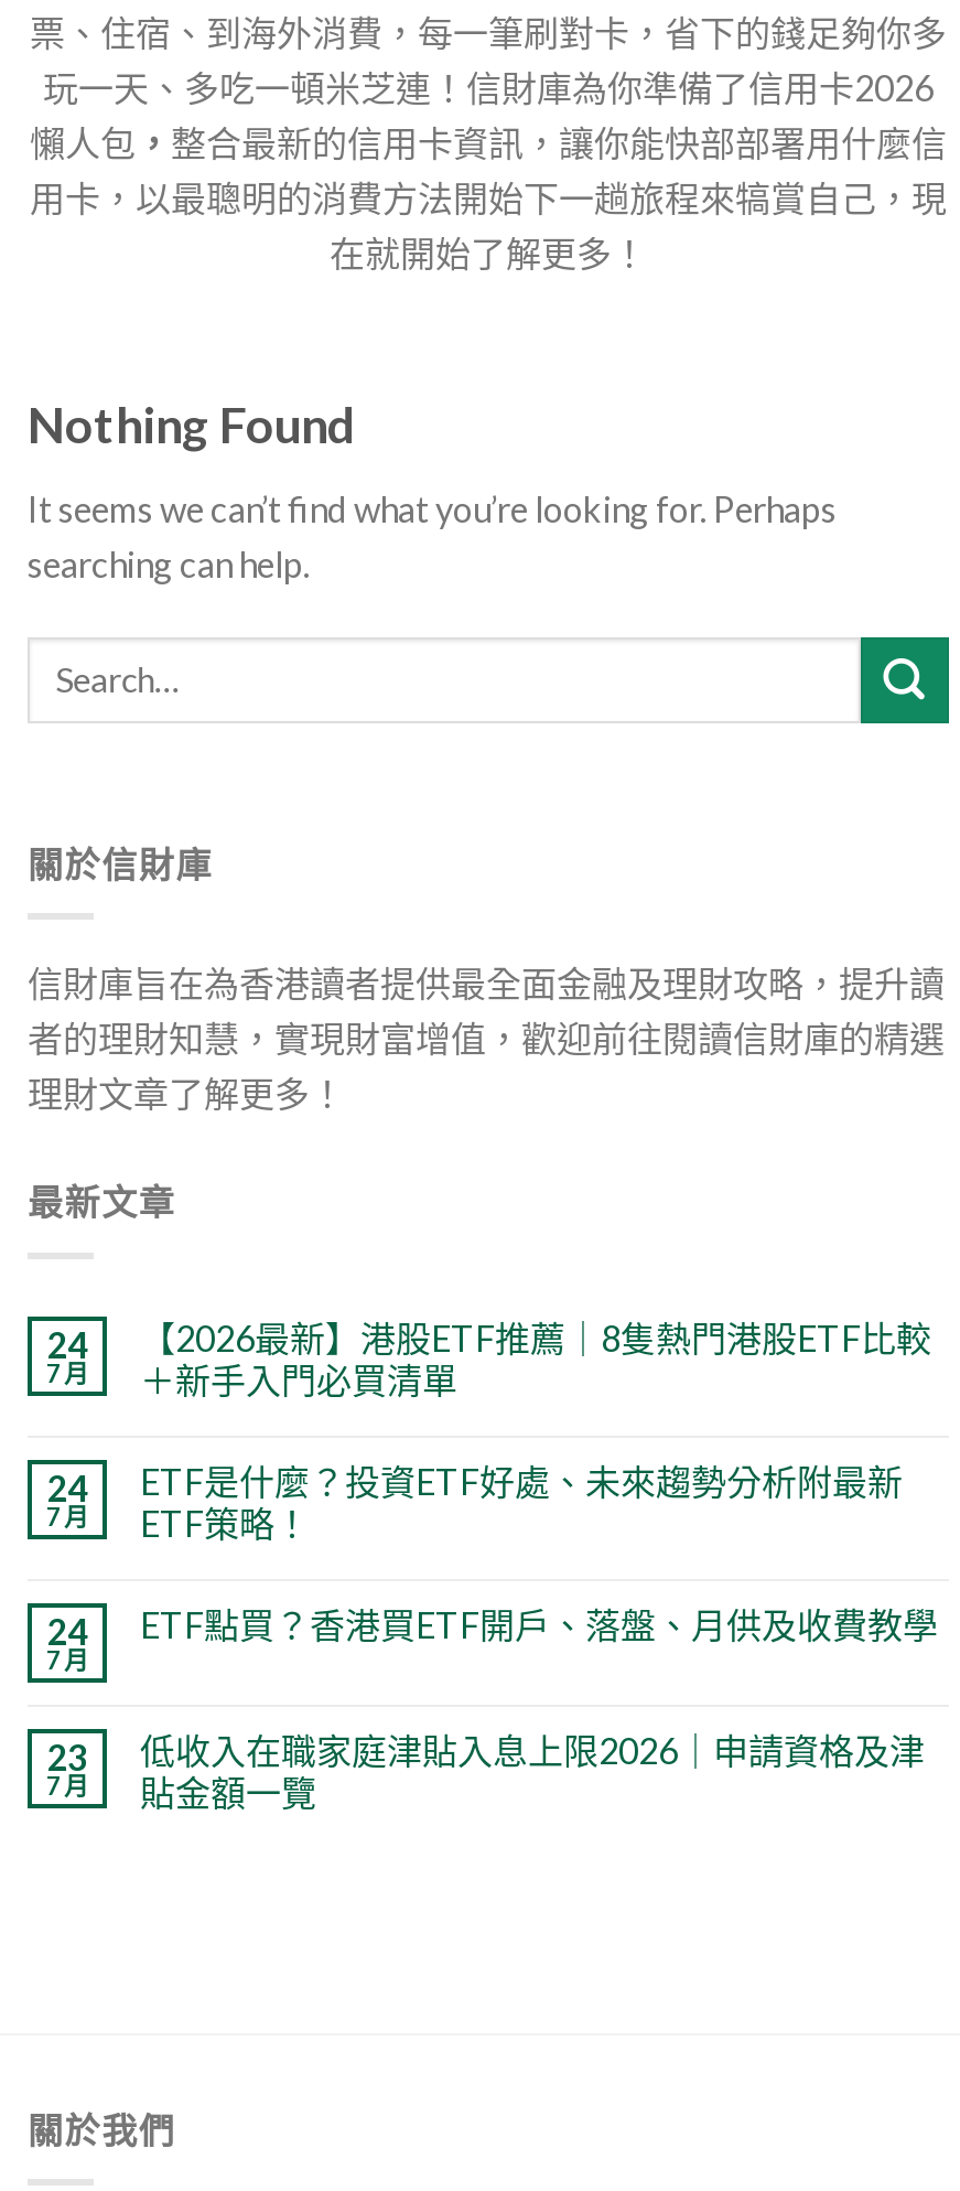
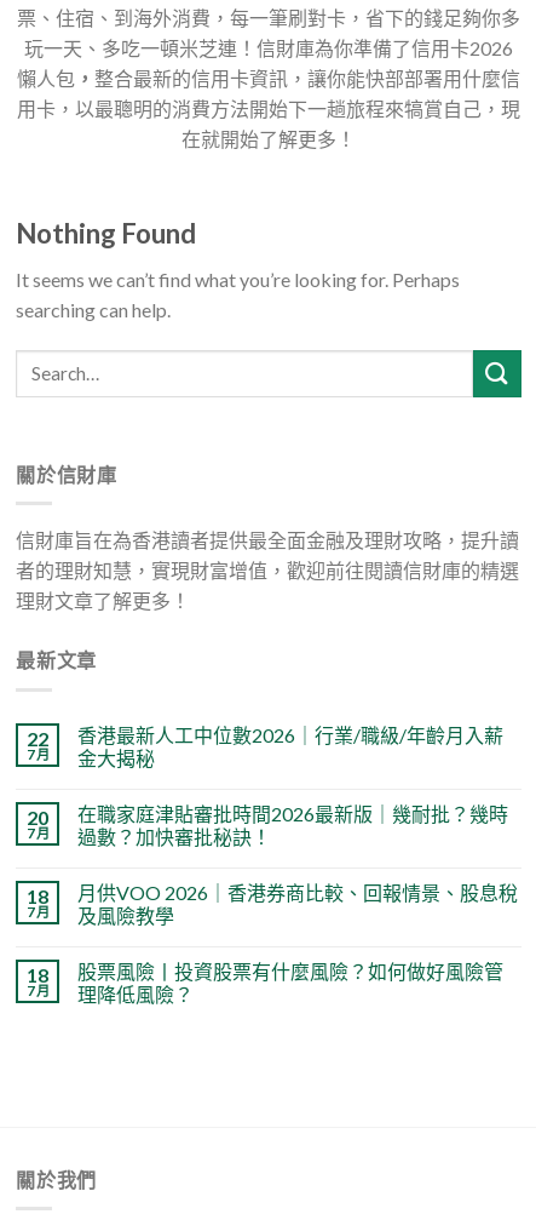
- 24
+ 22

- 【2026最新】港股ETF推薦｜8隻熱門港股ETF比較
- ＋新手入門必買清單
+ 香港最新人工中位數2026｜行業/職級/年齡月入薪
+ 金大揭秘

- 24
+ 20

- ETF是什麼？投資ETF好處、未來趨勢分析附最新
- ETF策略！
+ 在職家庭津貼審批時間2026最新版｜幾耐批？幾時
+ 過數？加快審批秘訣！

- 24
+ 18

- ETF點買？香港買ETF開戶、落盤、月供及收費教學
+ 月供VOO 2026｜香港券商比較、回報情景、股息稅
+ 及風險教學

- 23
+ 18

- 低收入在職家庭津貼入息上限2026｜申請資格及津
- 貼金額一覽
+ 股票風險丨投資股票有什麼風險？如何做好風險管
+ 理降低風險？
